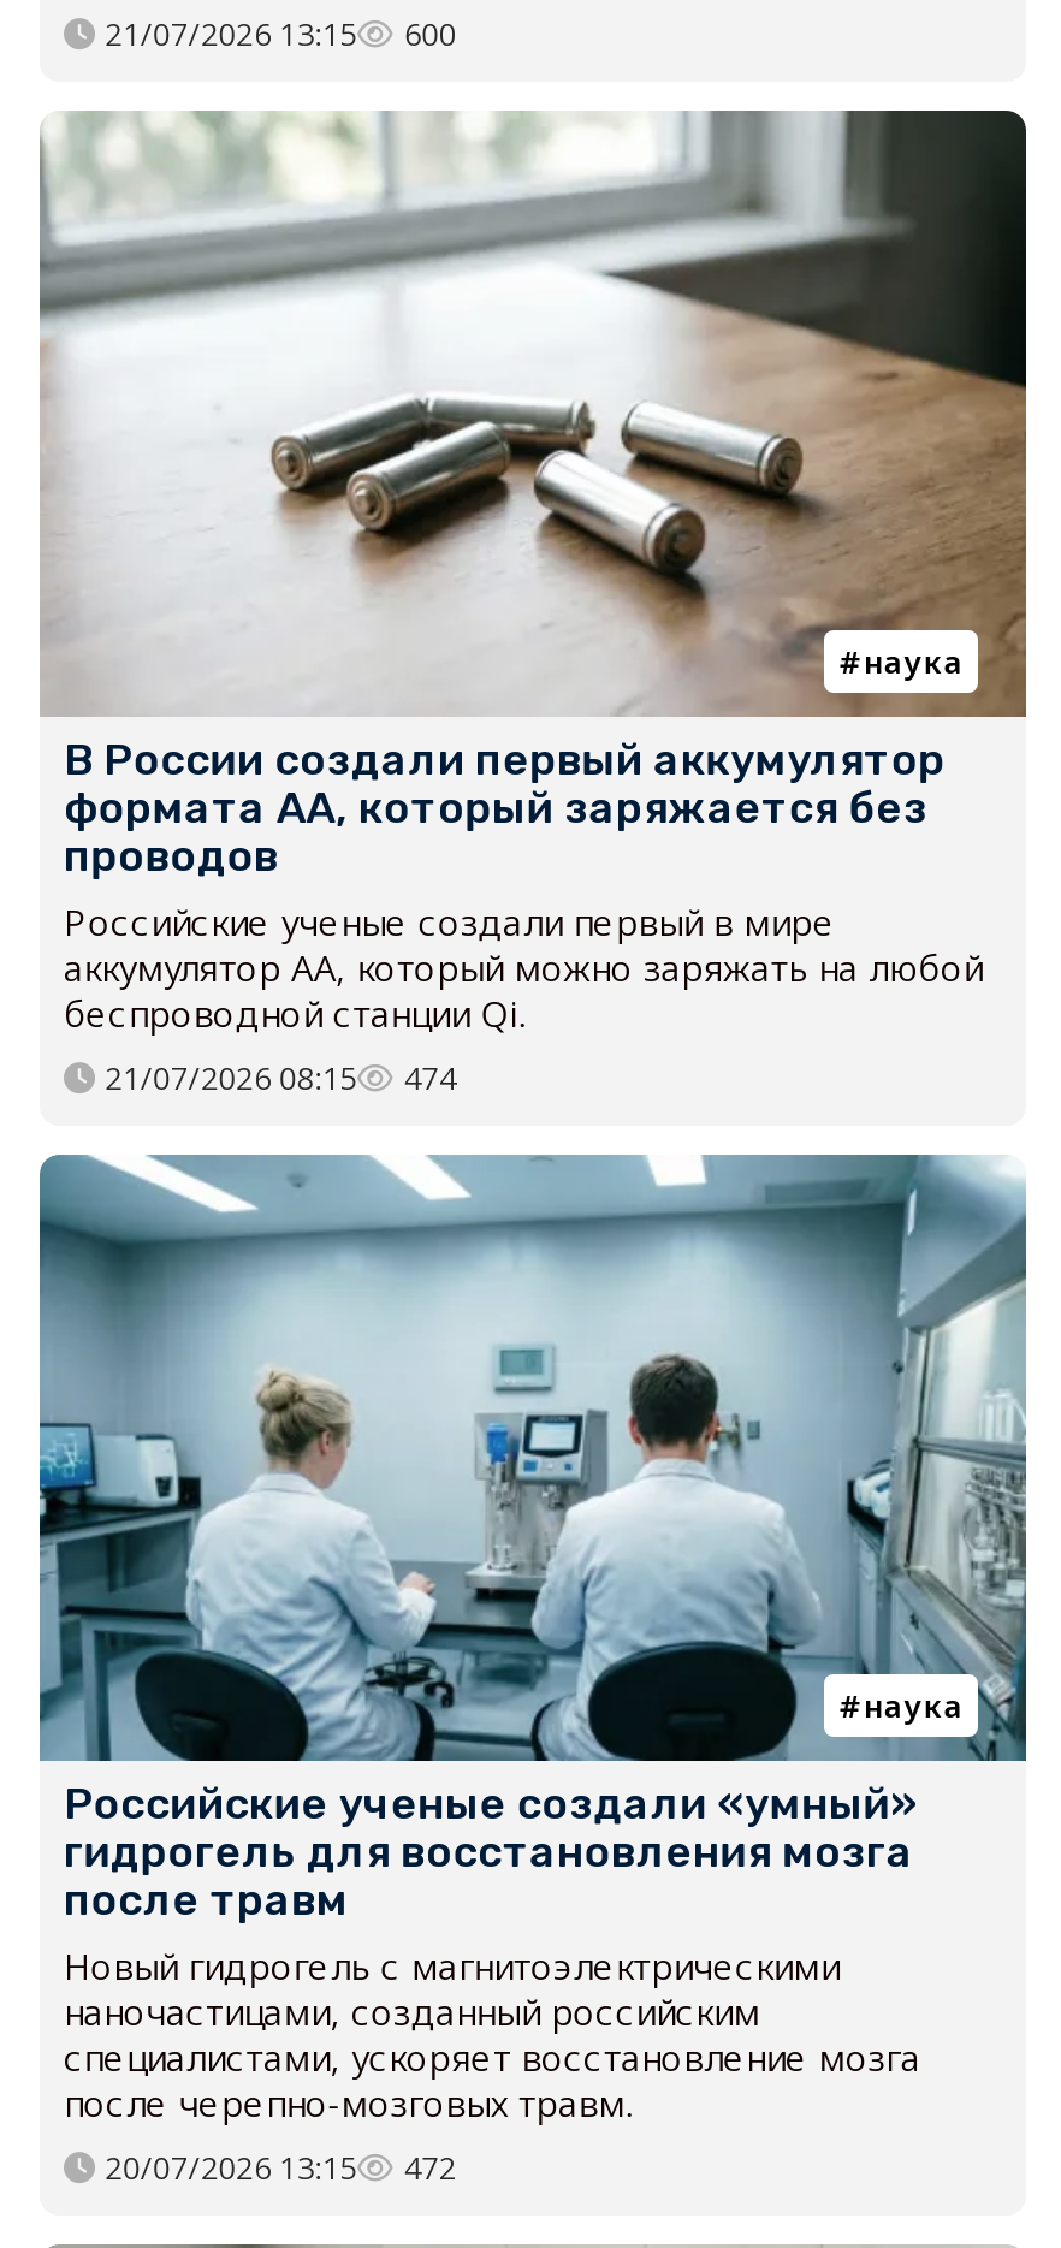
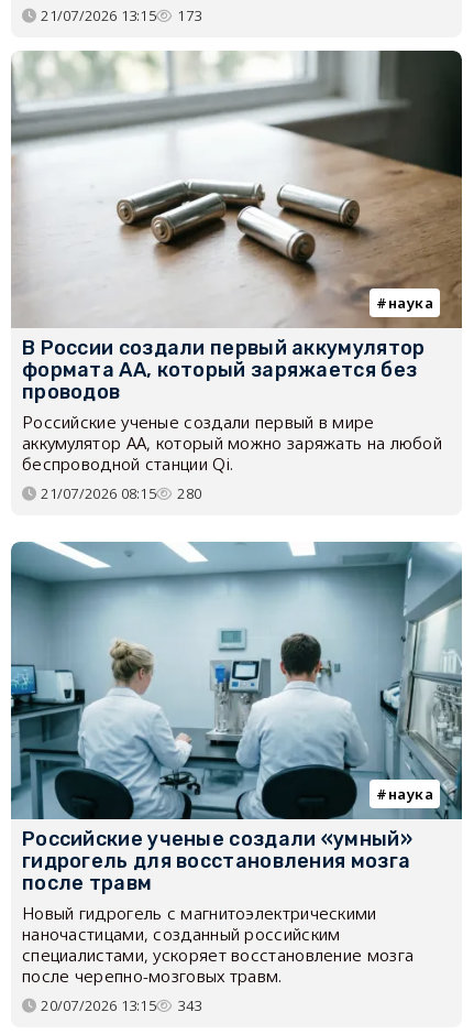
- 21/07/2026 13:15 600
+ 21/07/2026 13:15 173

- 21/07/2026 08:15 474
+ 21/07/2026 08:15 280

- 20/07/2026 13:15 472
+ 20/07/2026 13:15 343
